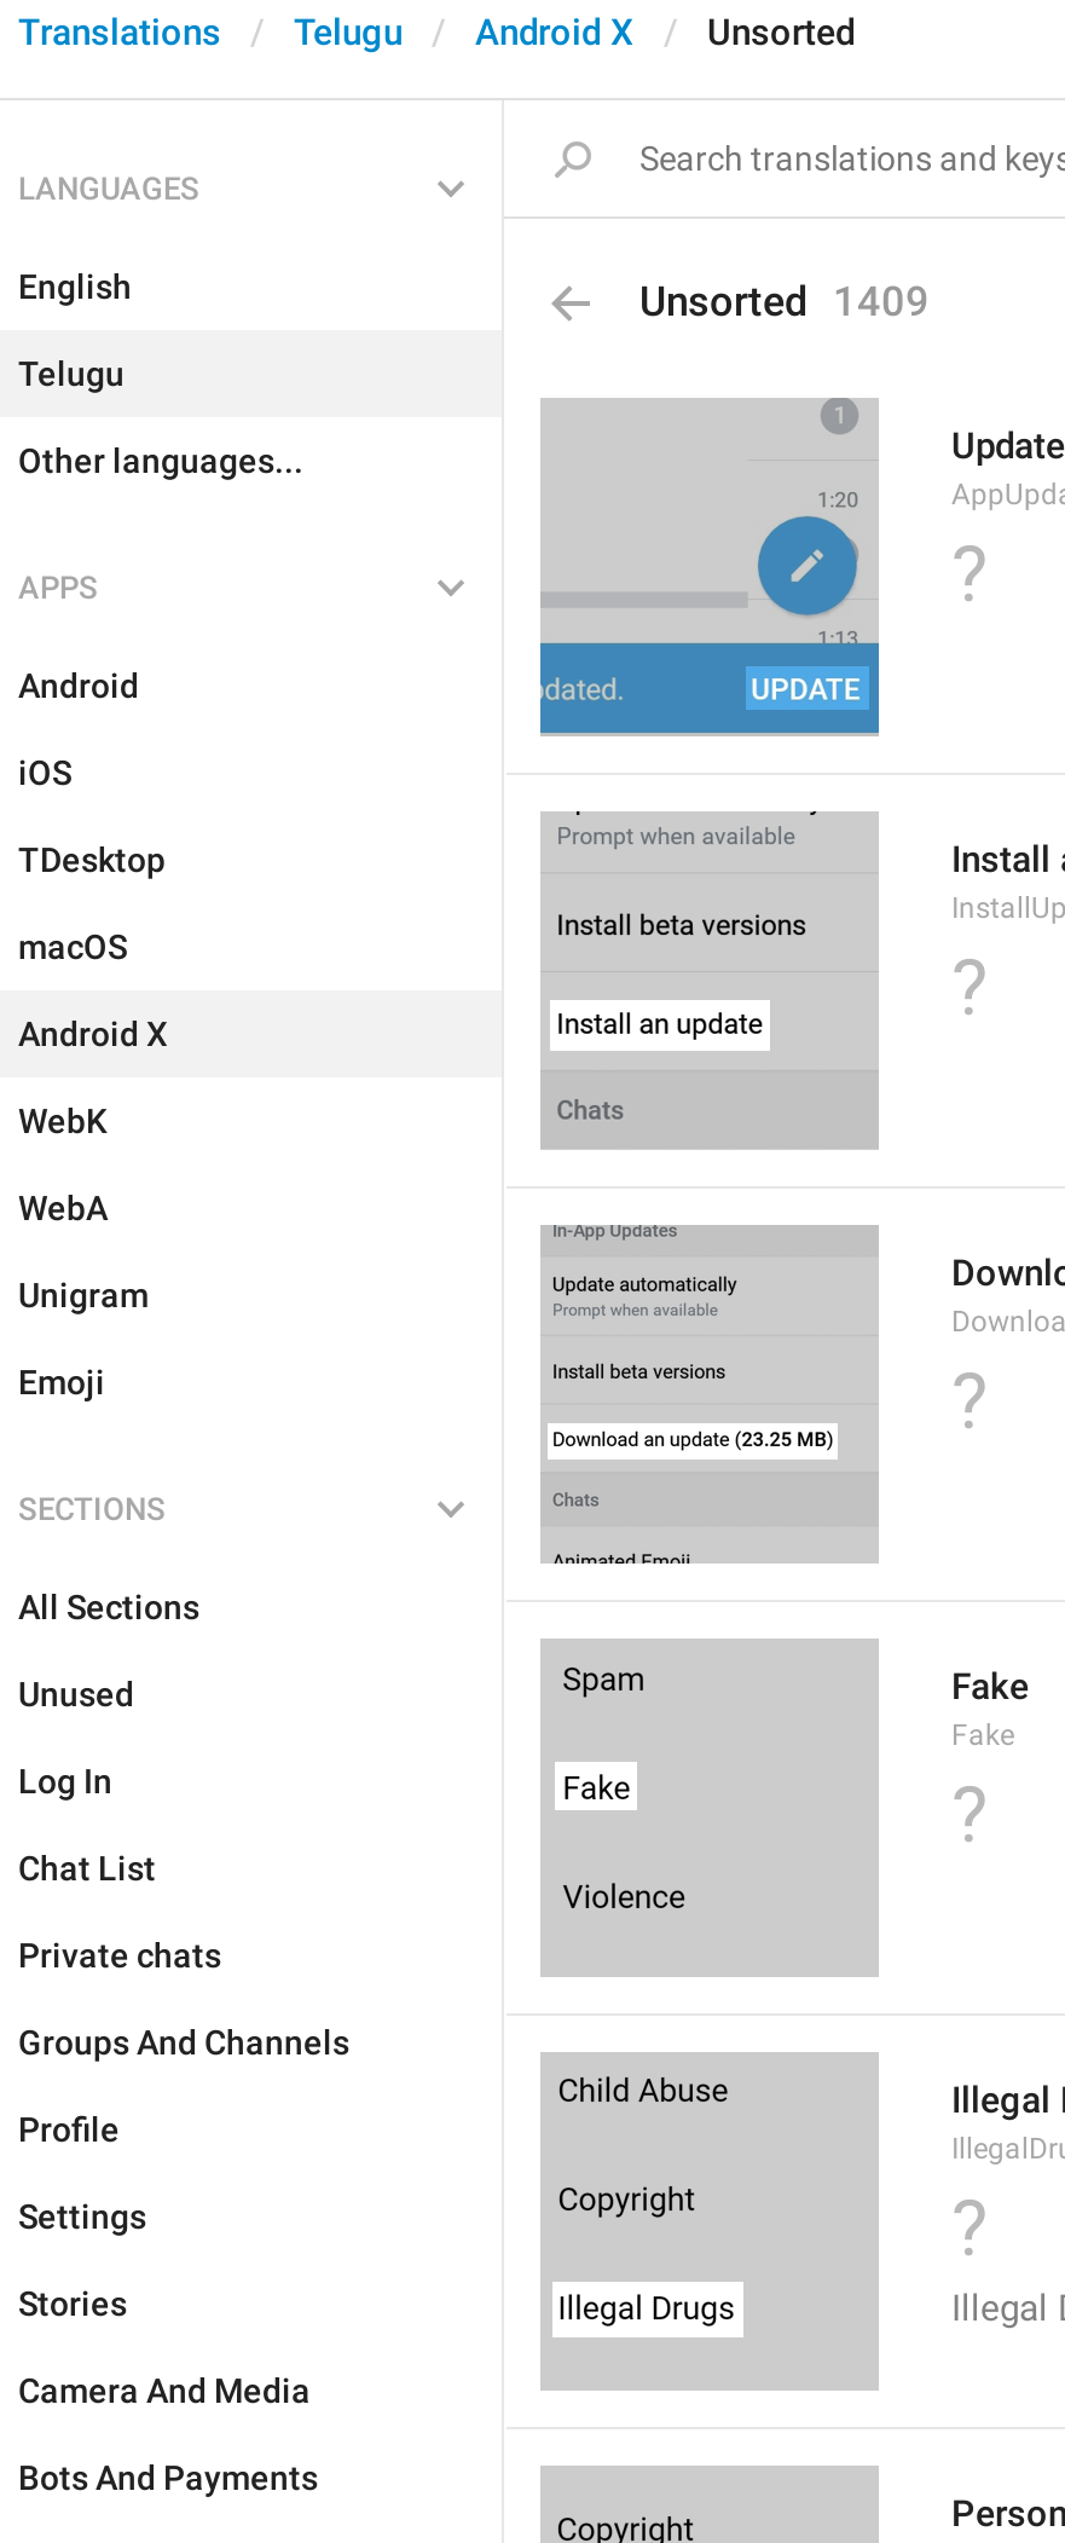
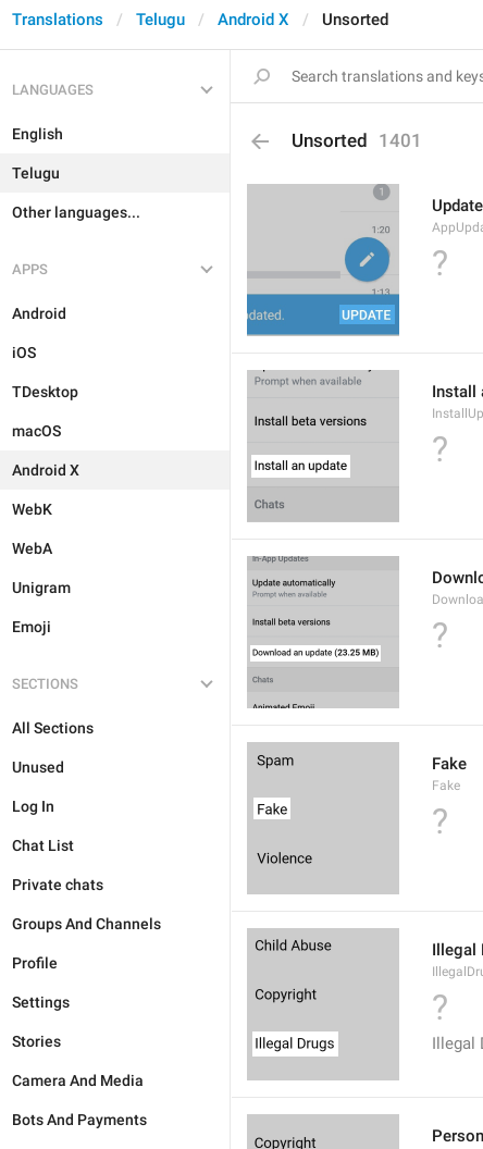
- Unsorted 1409
+ Unsorted 1401
